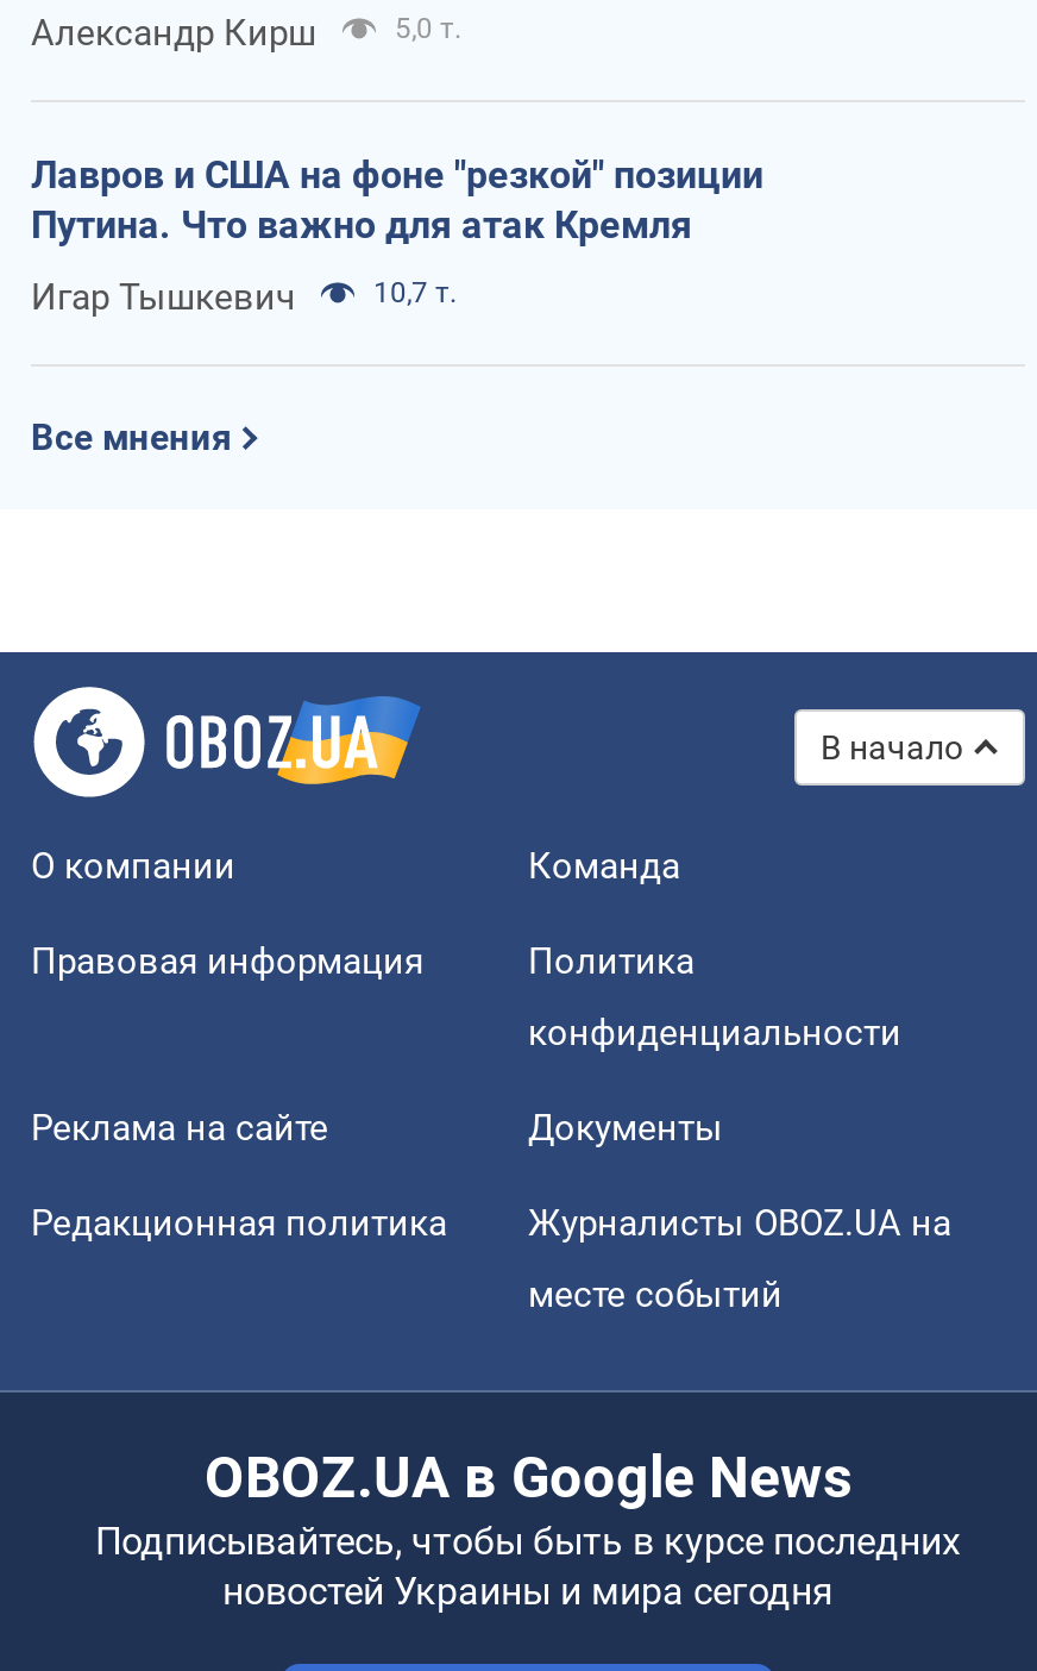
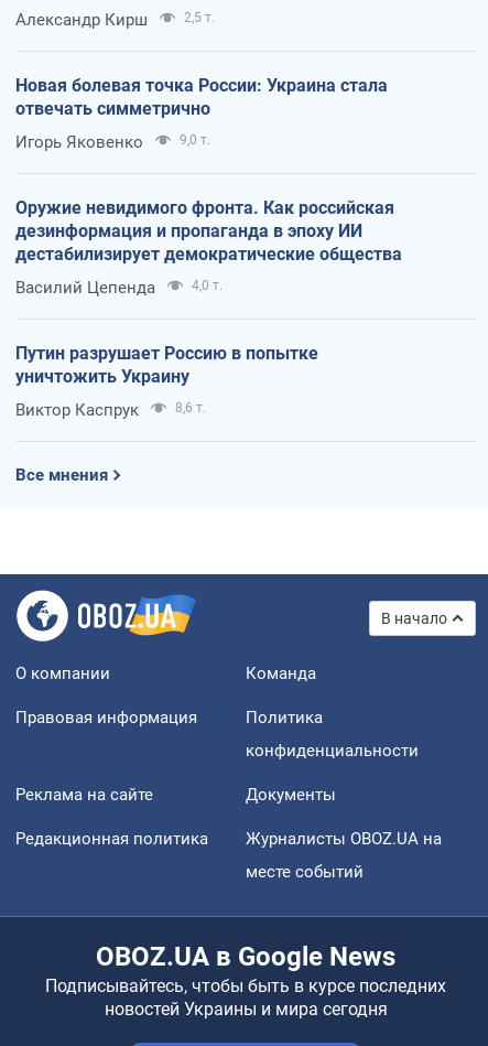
- 5,0 т.
- Лавров и США на фоне "резкой" позиции
- Путина. Что важно для атак Кремля
- Игар Тышкевич
- 10,7 т.
+ 2,5 т.
+ Новая болевая точка России: Украина стала
+ отвечать симметрично
+ Игорь Яковенко
+ 9,0 т.
+ Оружие невидимого фронта. Как российская
+ дезинформация и пропаганда в эпоху ИИ
+ дестабилизирует демократические общества
+ Василий Цепенда
+ 4,0 т.
+ Путин разрушает Россию в попытке
+ уничтожить Украину
+ Виктор Каспрук
+ 8,6 т.
